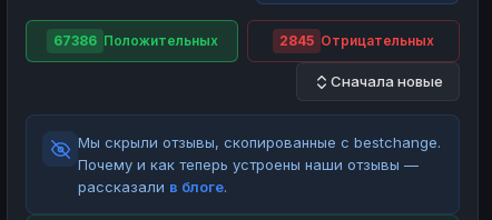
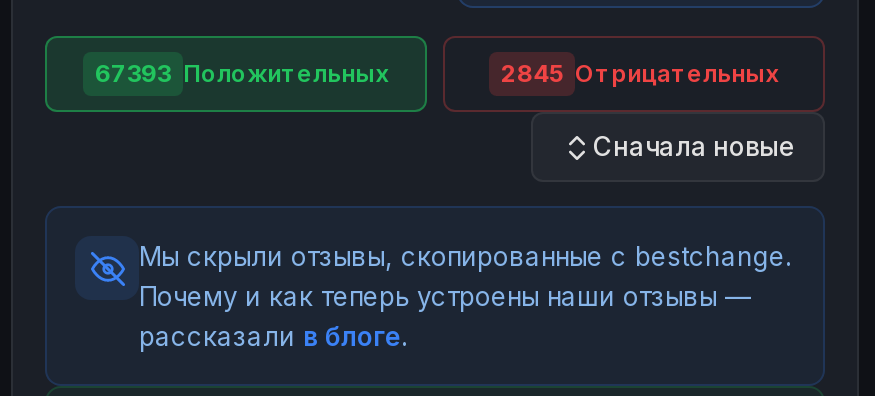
- 67386 Положительных
+ 67393 Положительных
